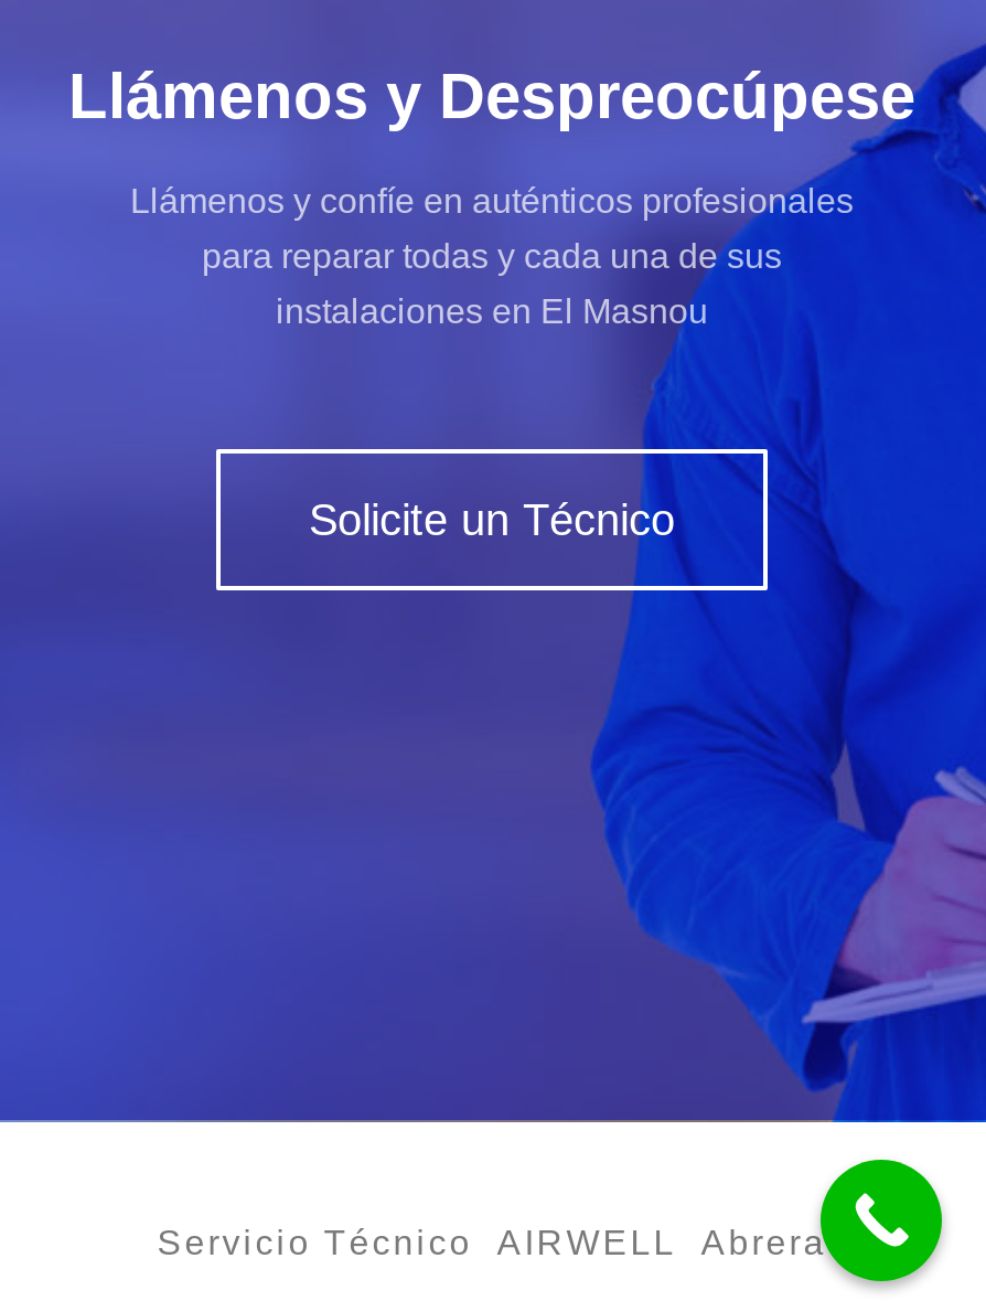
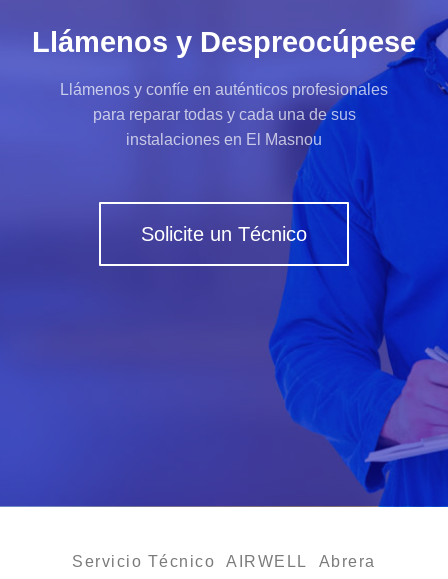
- [image]
